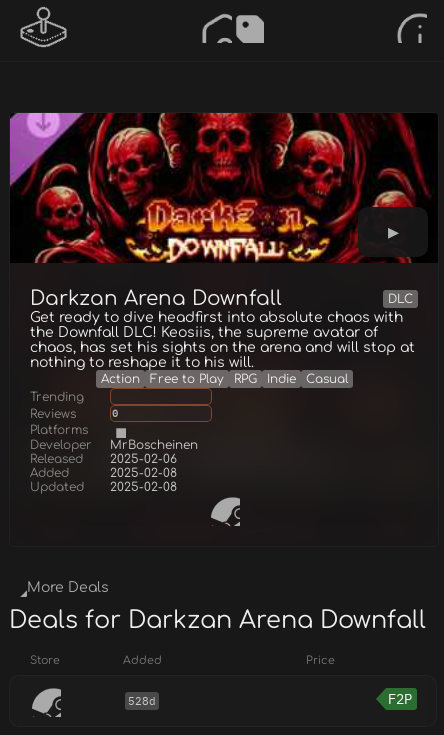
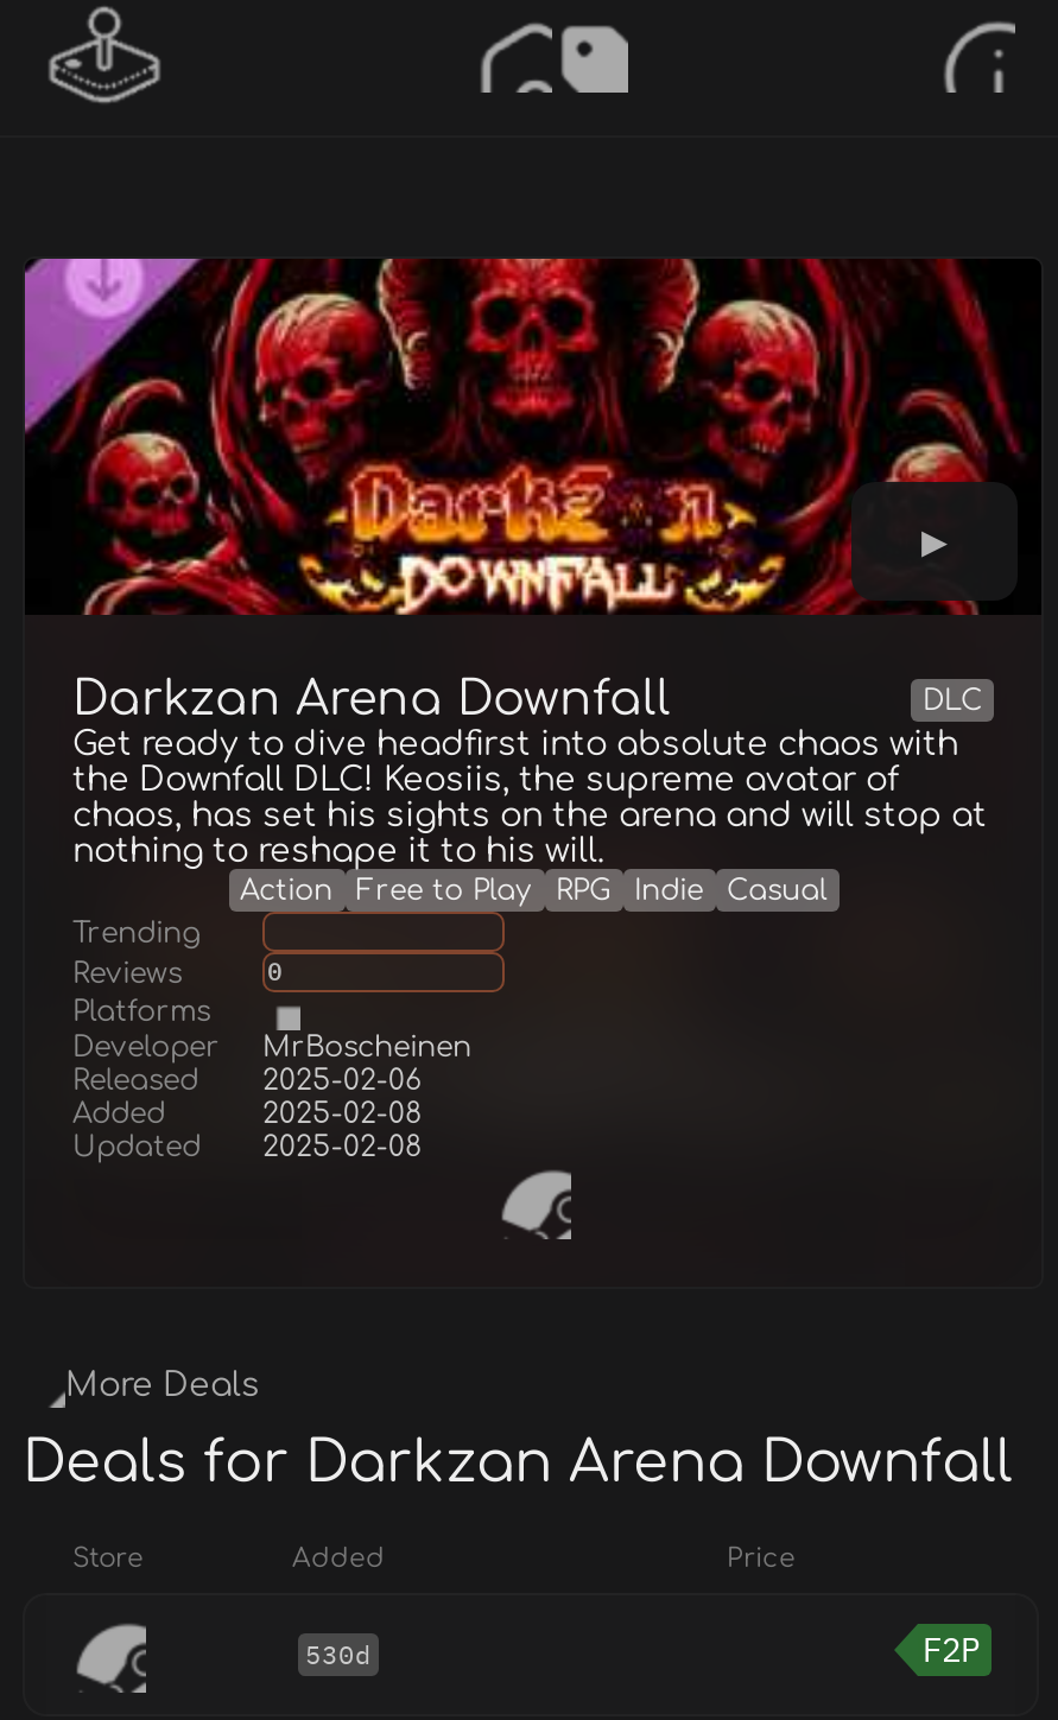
- 528d
+ 530d
